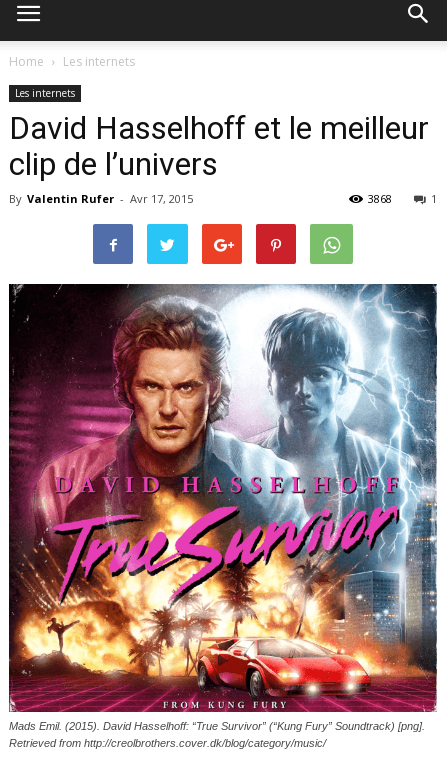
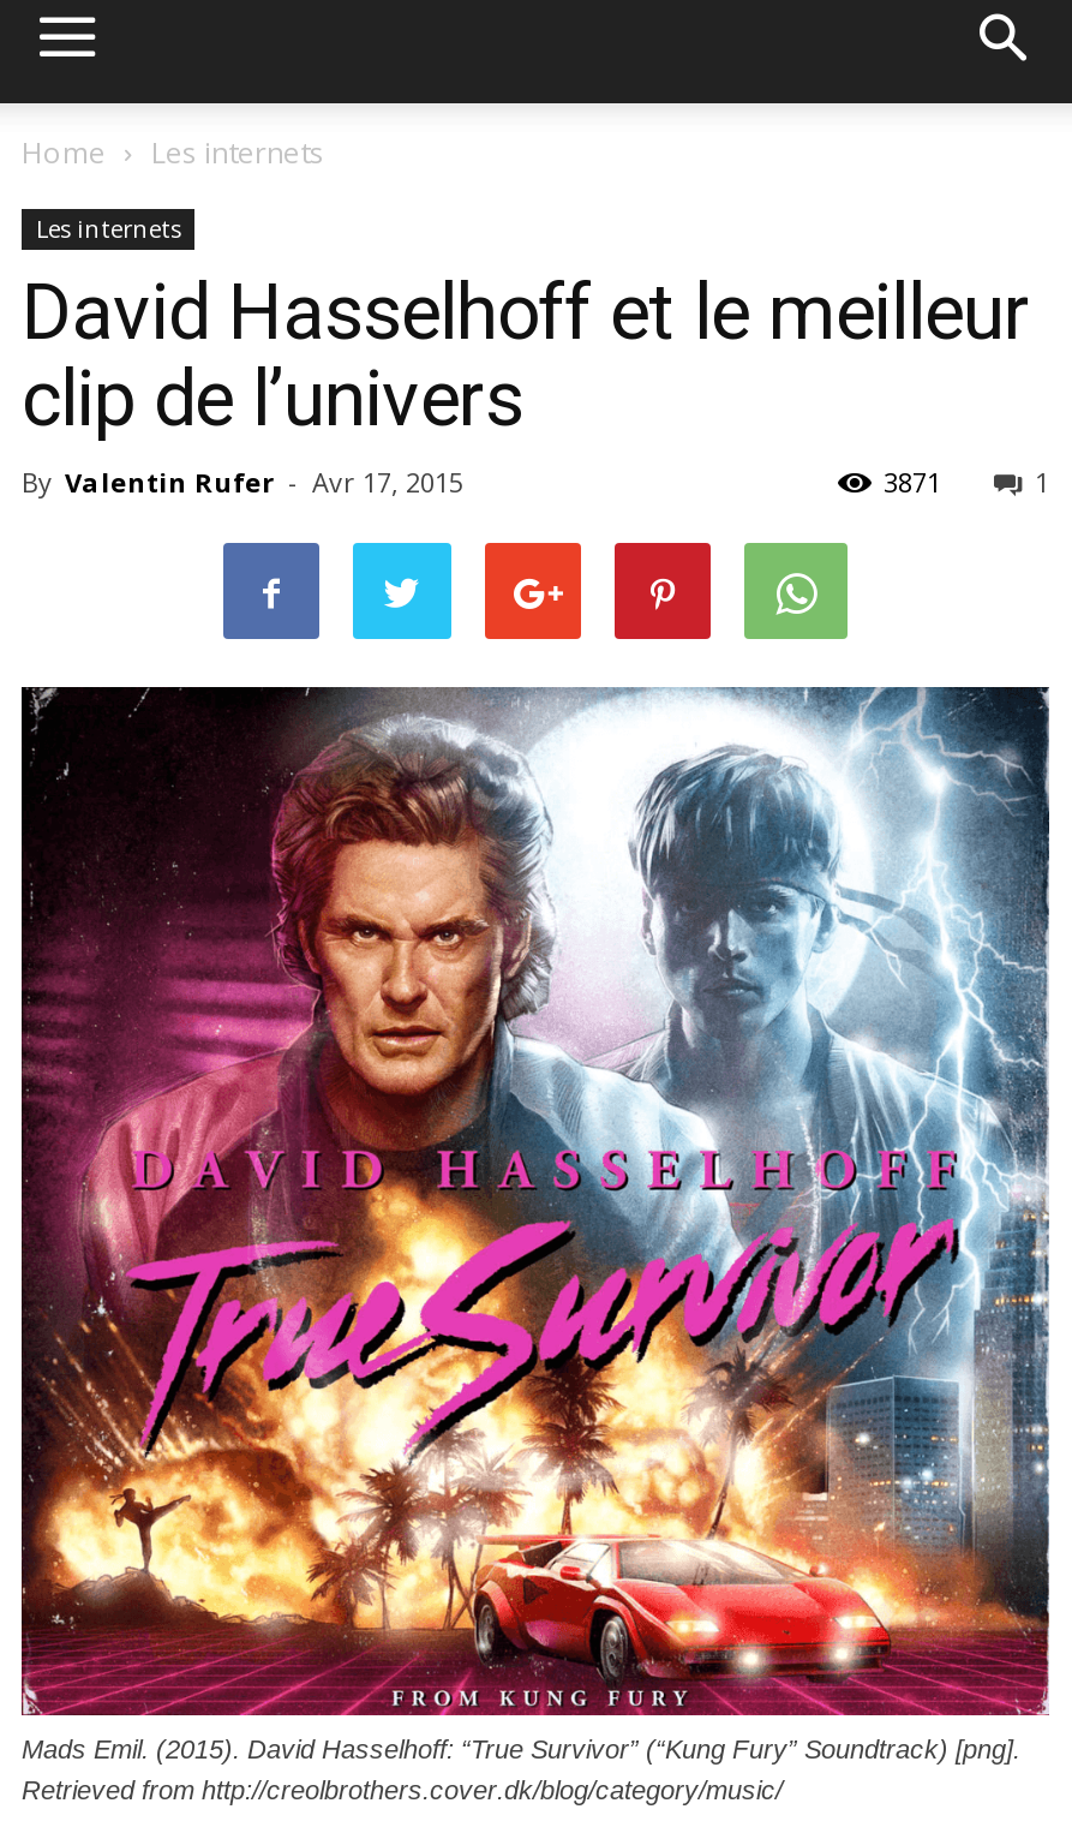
- 3868
+ 3871
